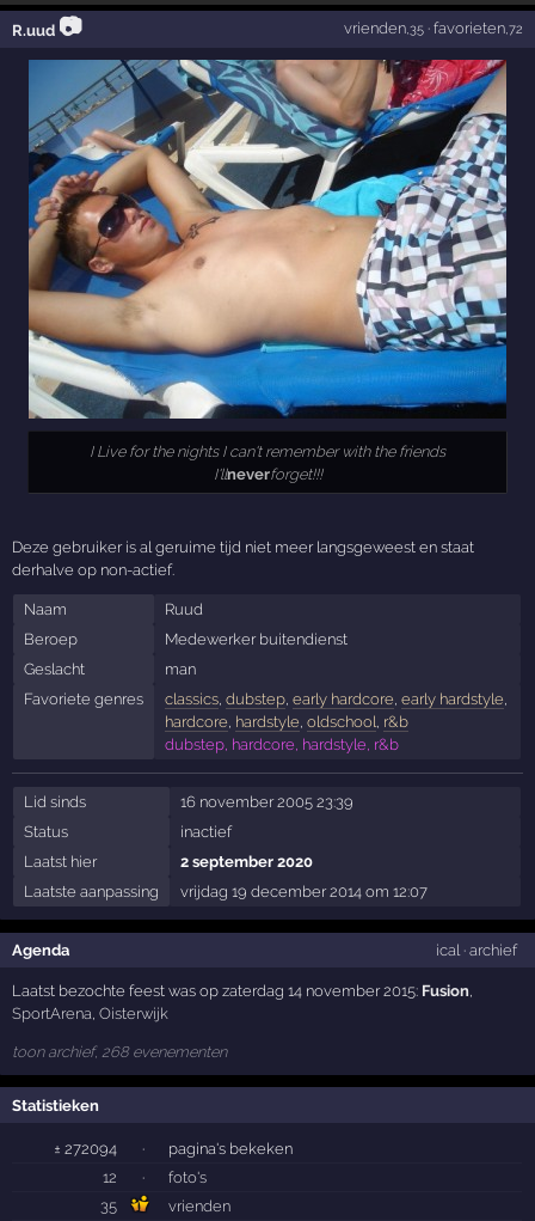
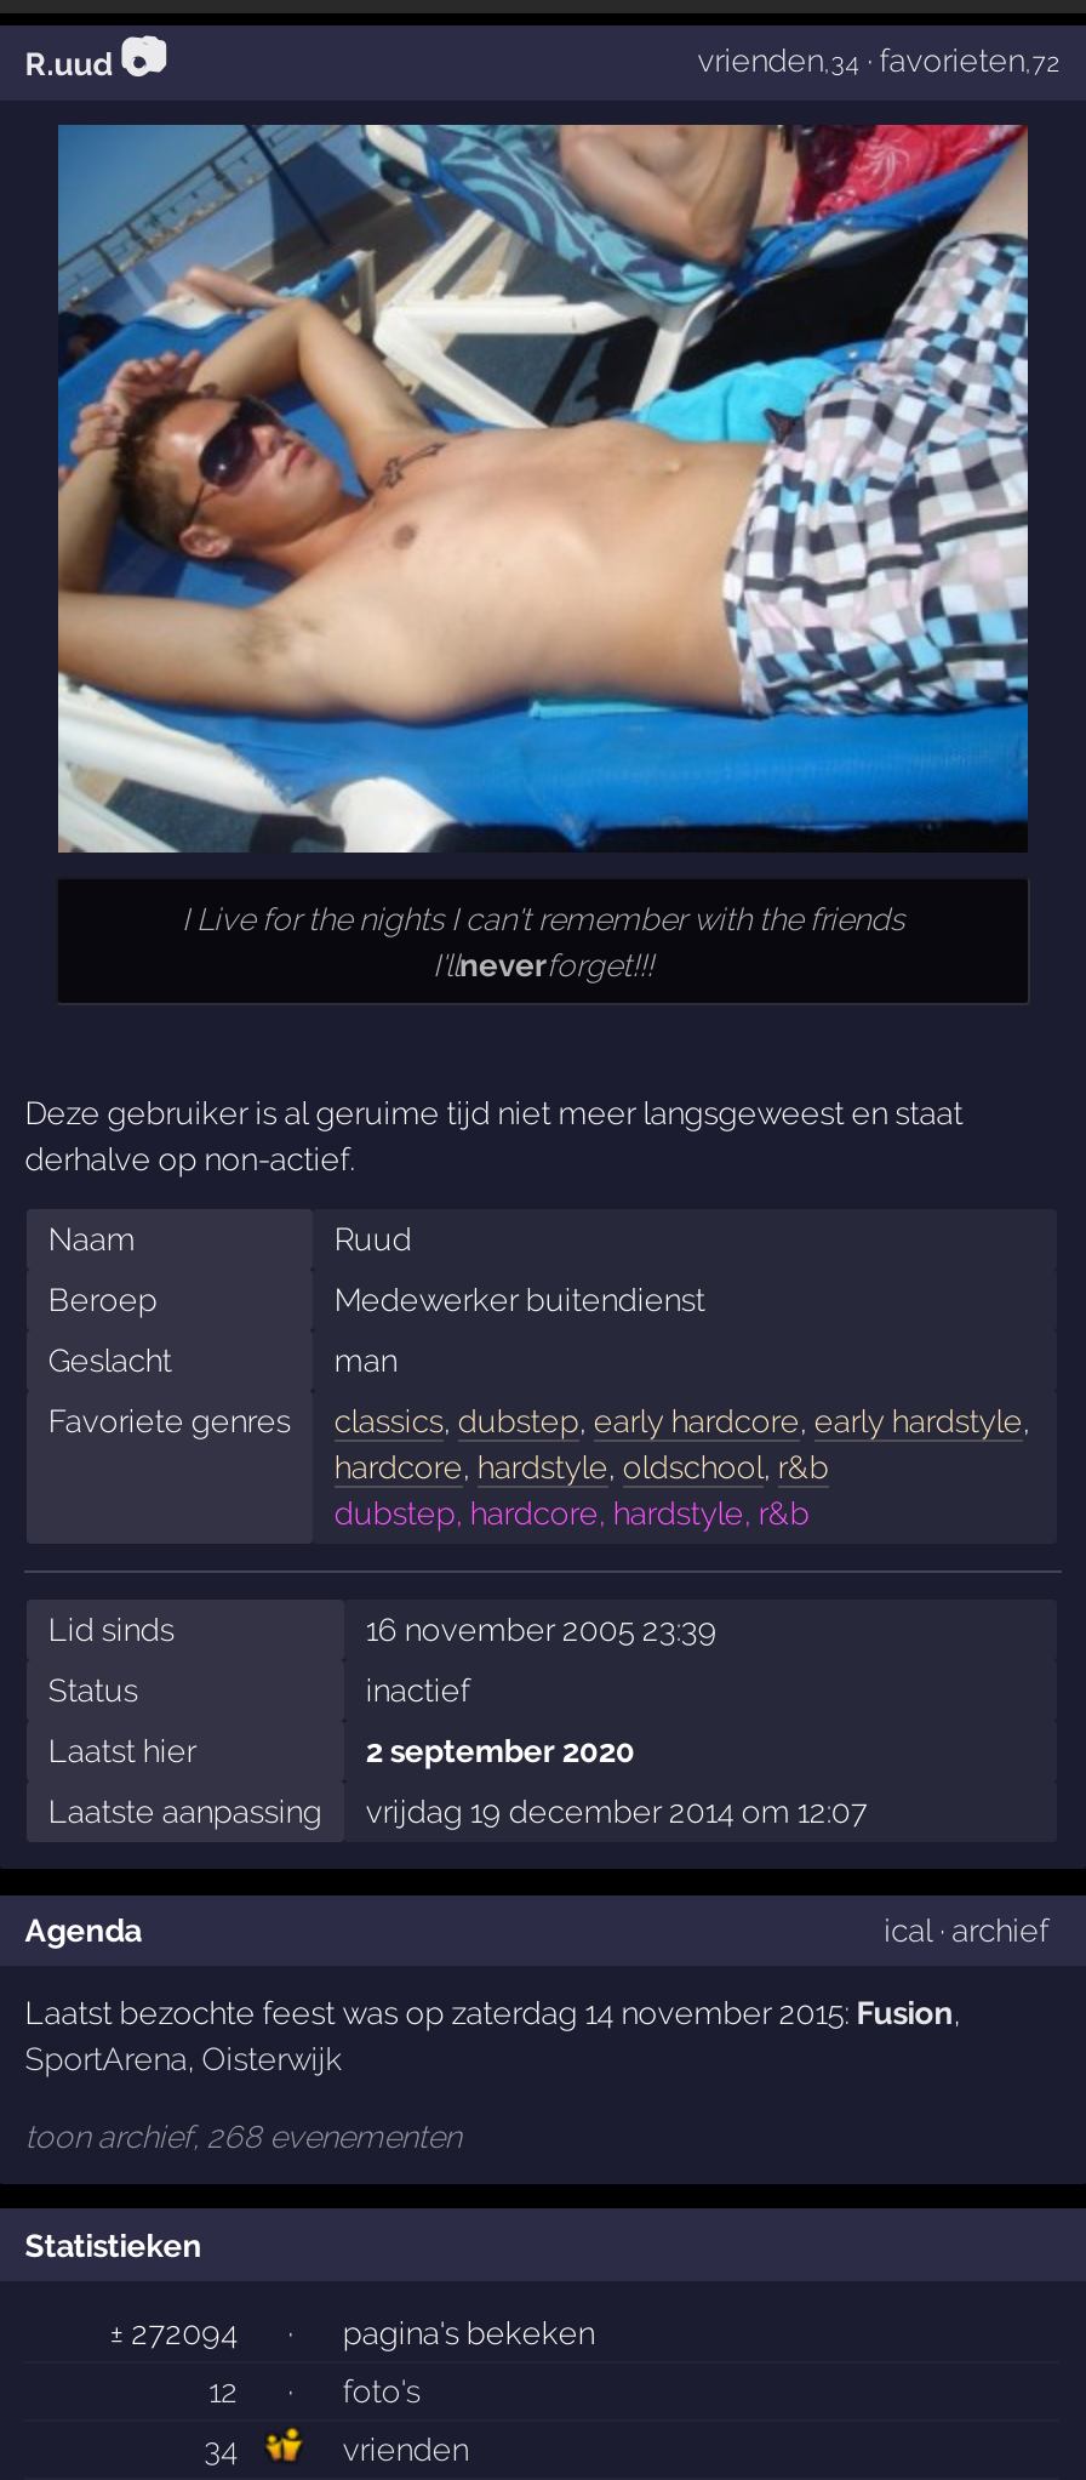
- vrienden,35 · favorieten,72
+ vrienden,34 · favorieten,72

- 35
+ 34
